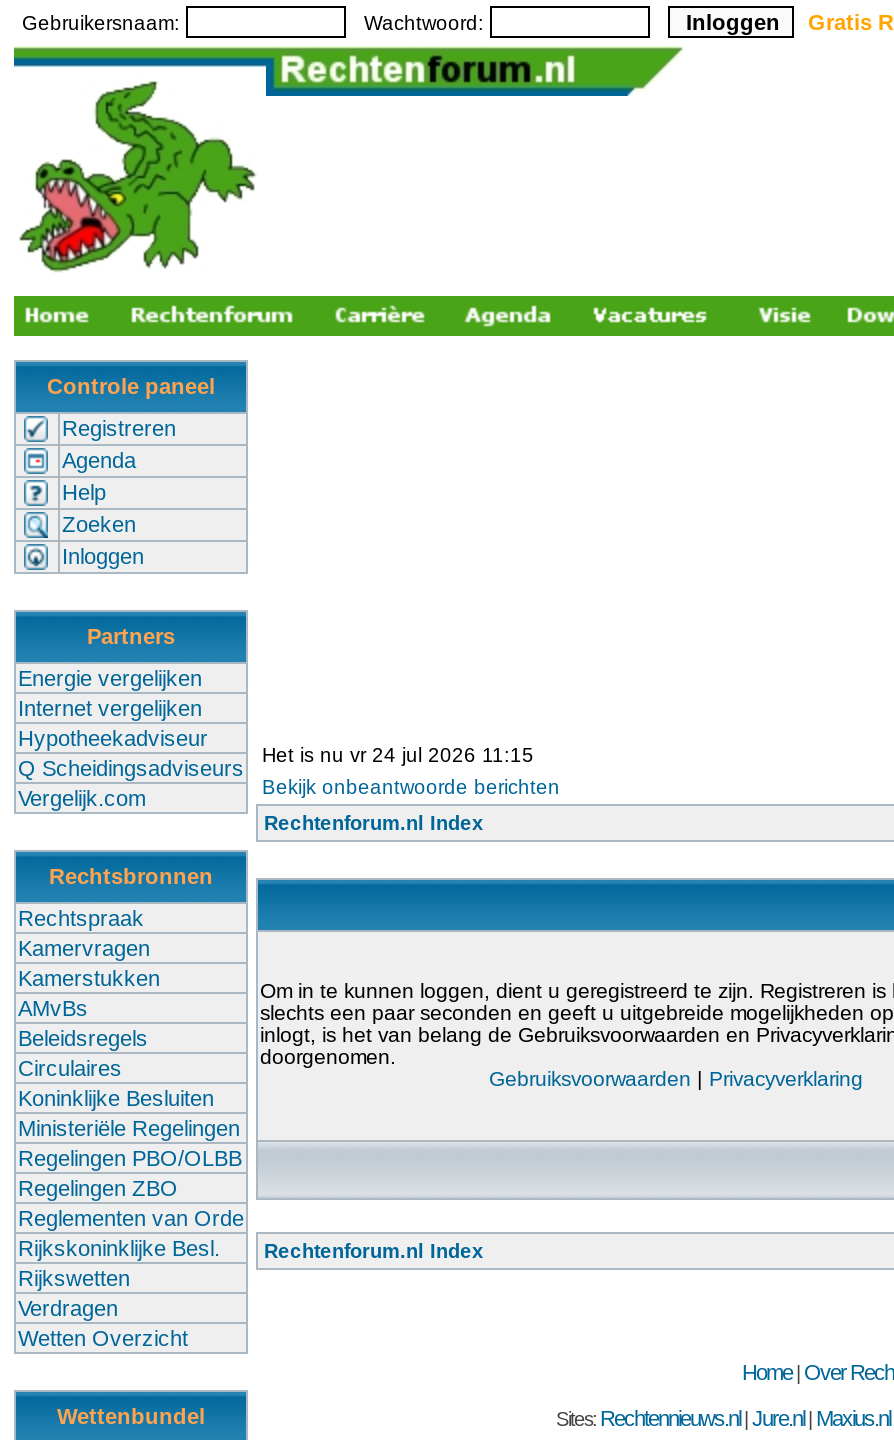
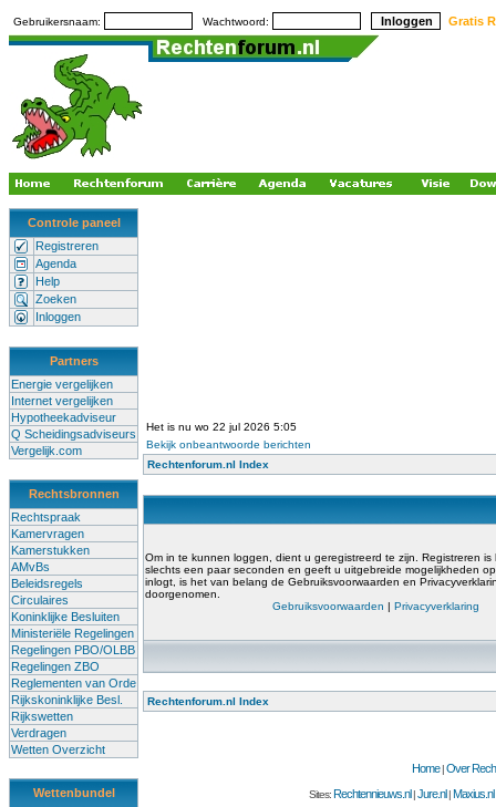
- Het is nu vr 24 jul 2026 11:15
+ Het is nu wo 22 jul 2026 5:05
